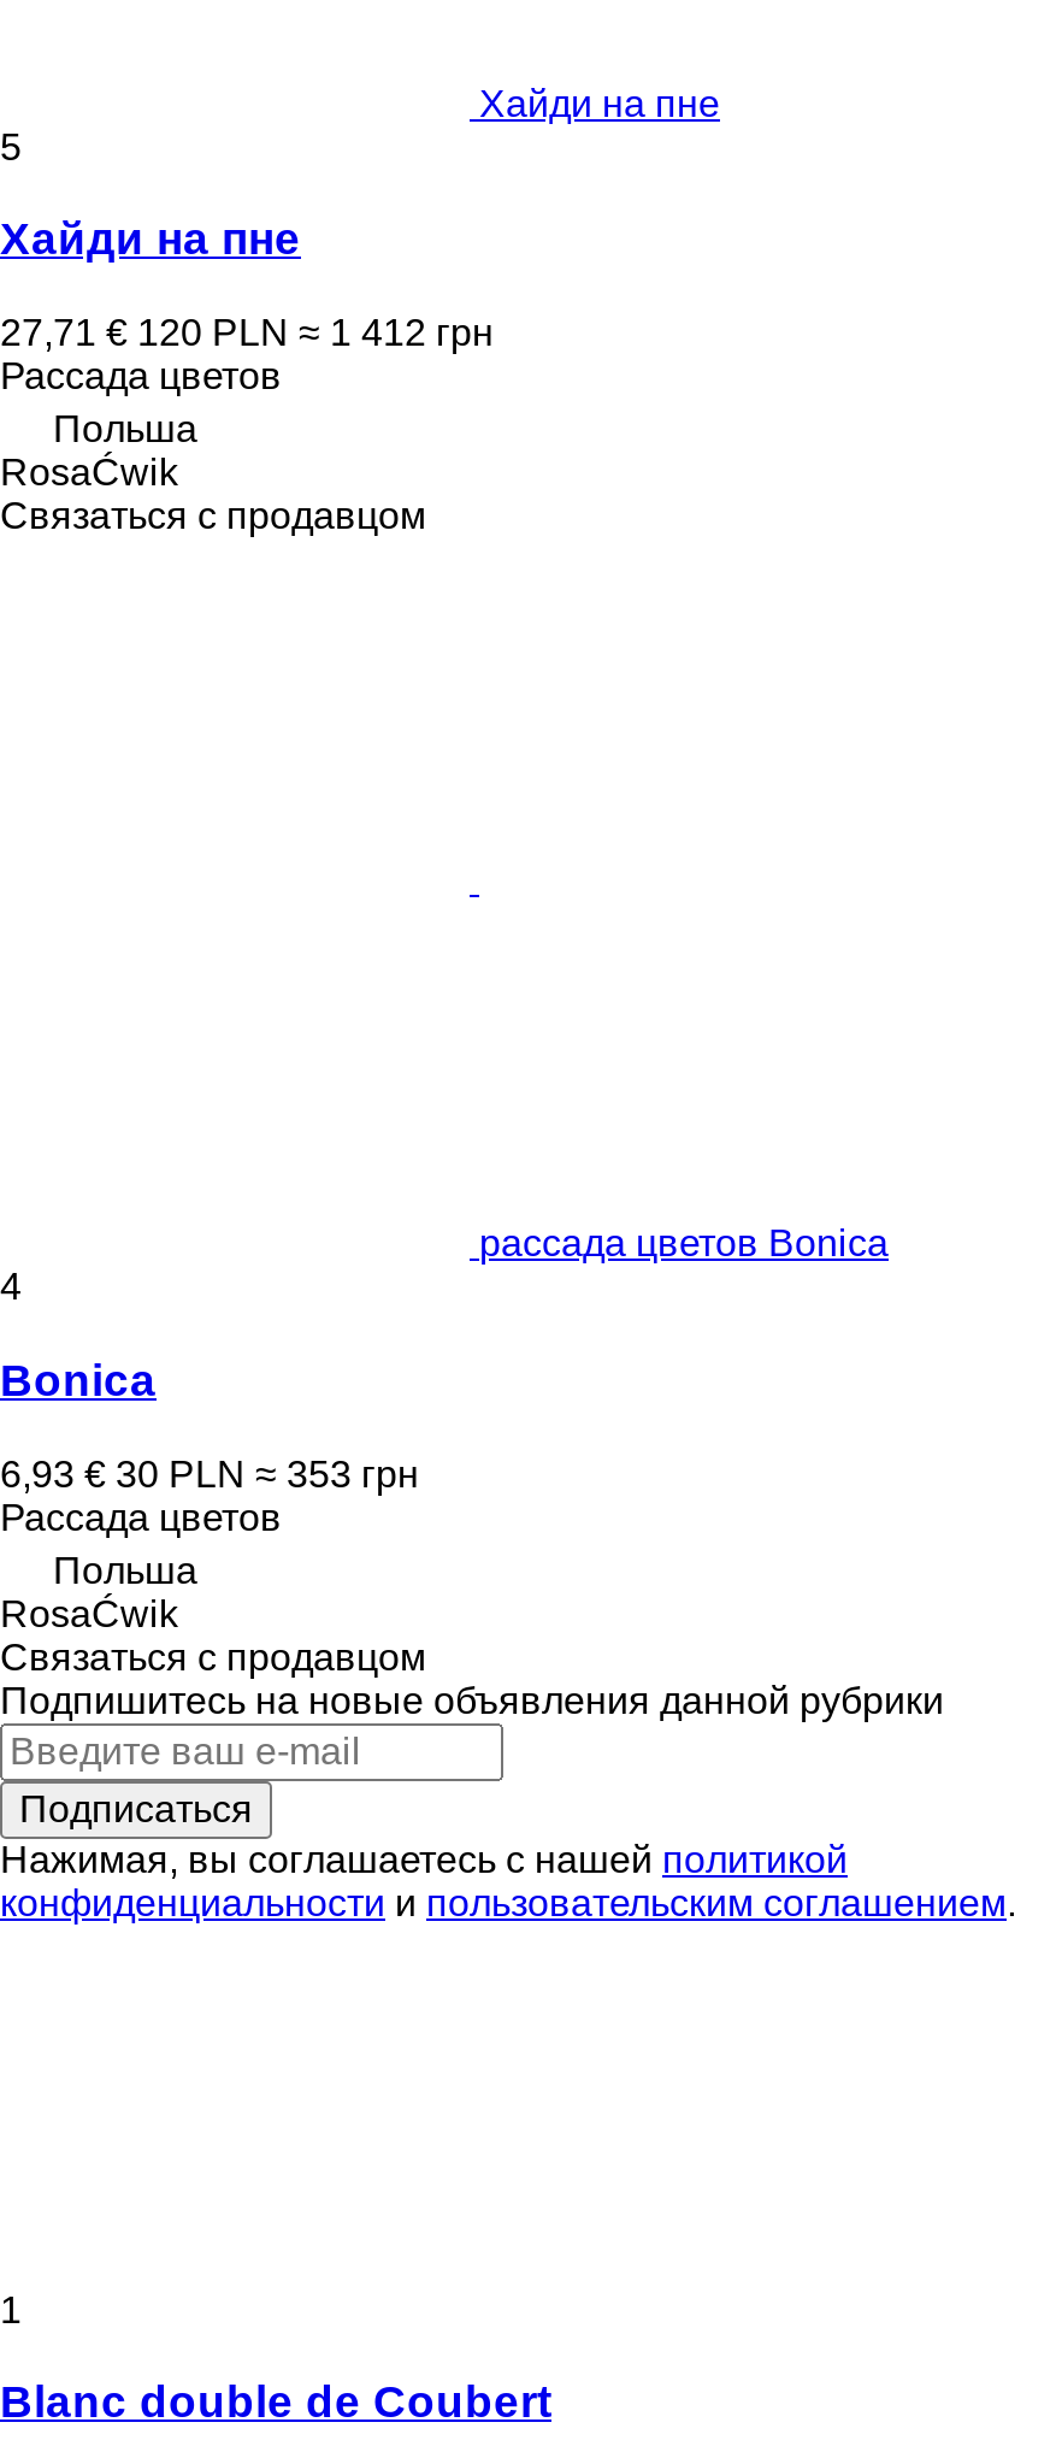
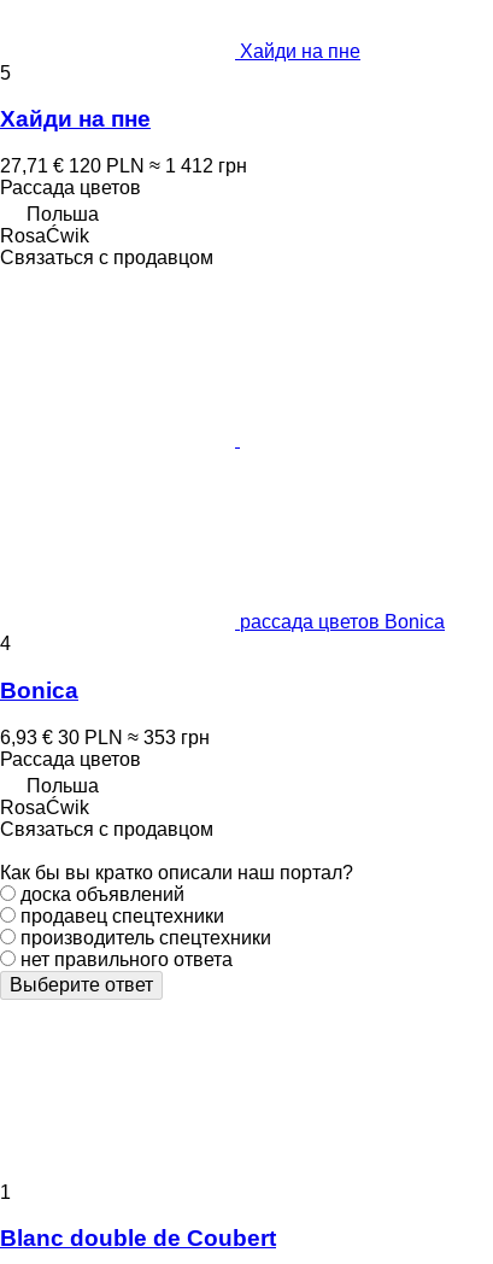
- Подпишитесь на новые объявления данной рубрики
- Подписаться
- Нажимая, вы соглашаетесь с нашей политикой
- конфиденциальности и пользовательским соглашением.
+ Как бы вы кратко описали наш портал?
+ доска объявлений
+ продавец спецтехники
+ производитель спецтехники
+ нет правильного ответа
+ Выберите ответ
